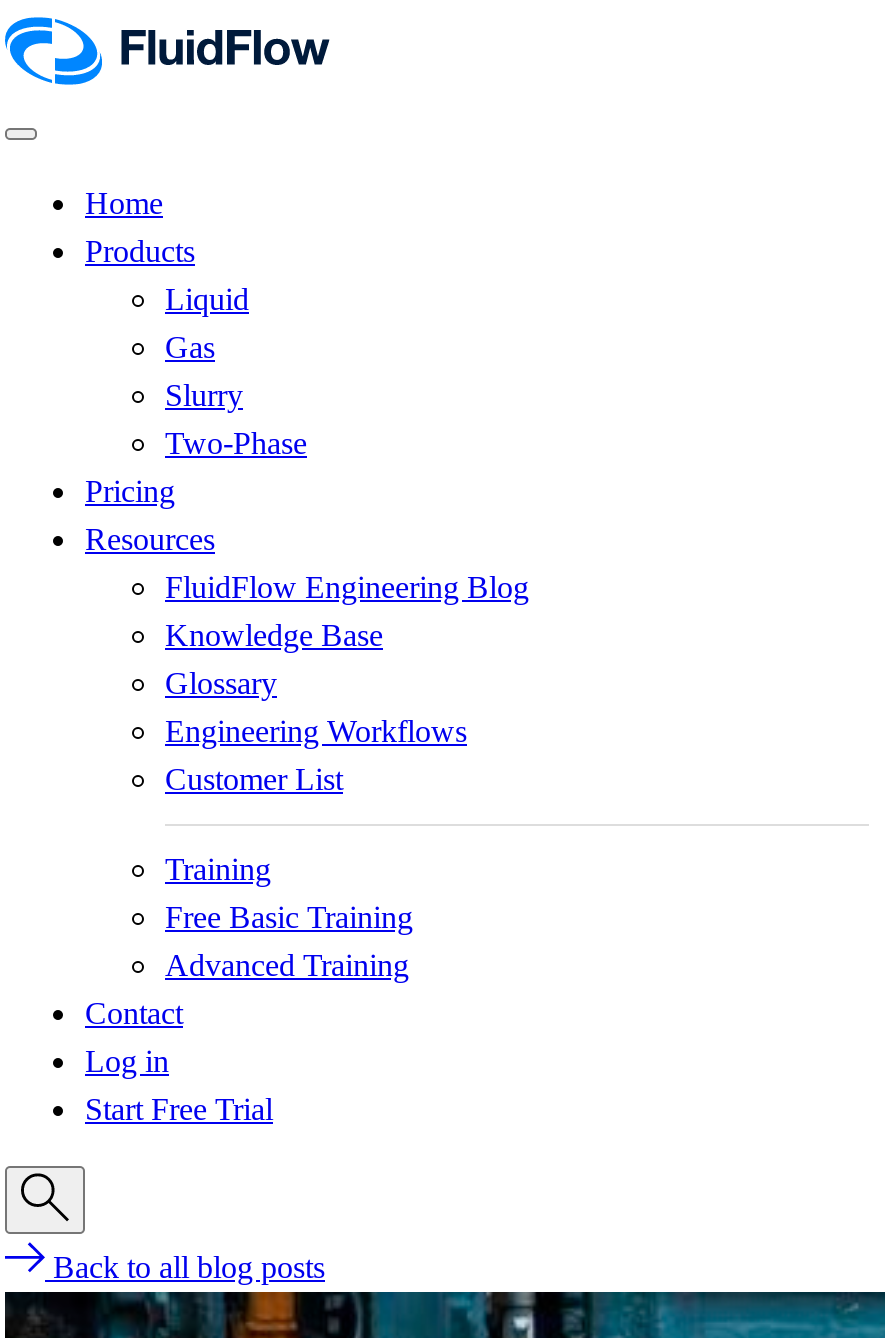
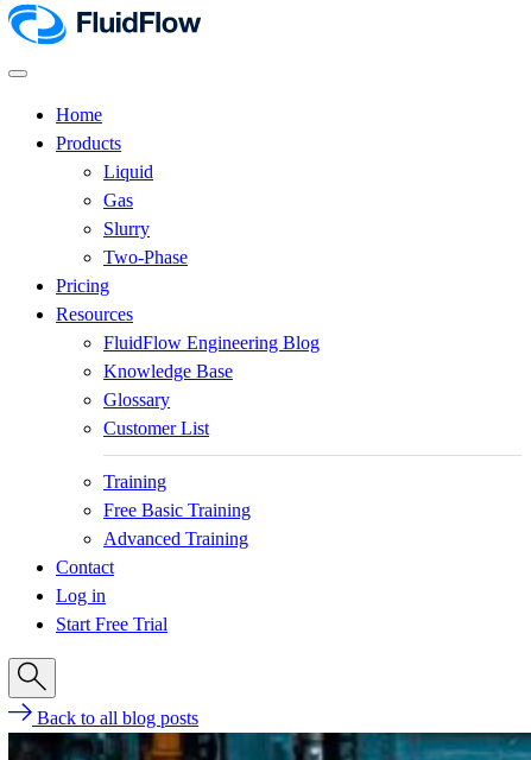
- Engineering Workflows
